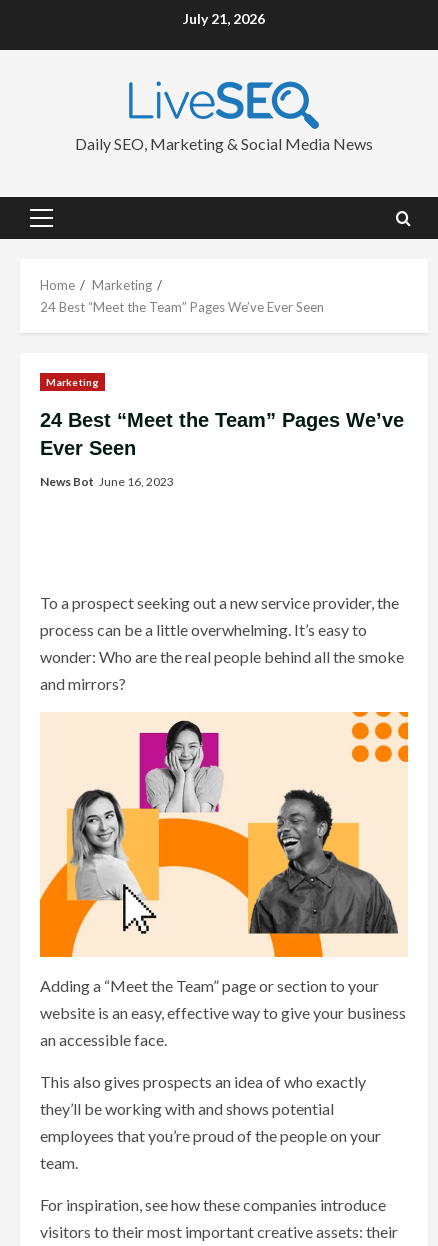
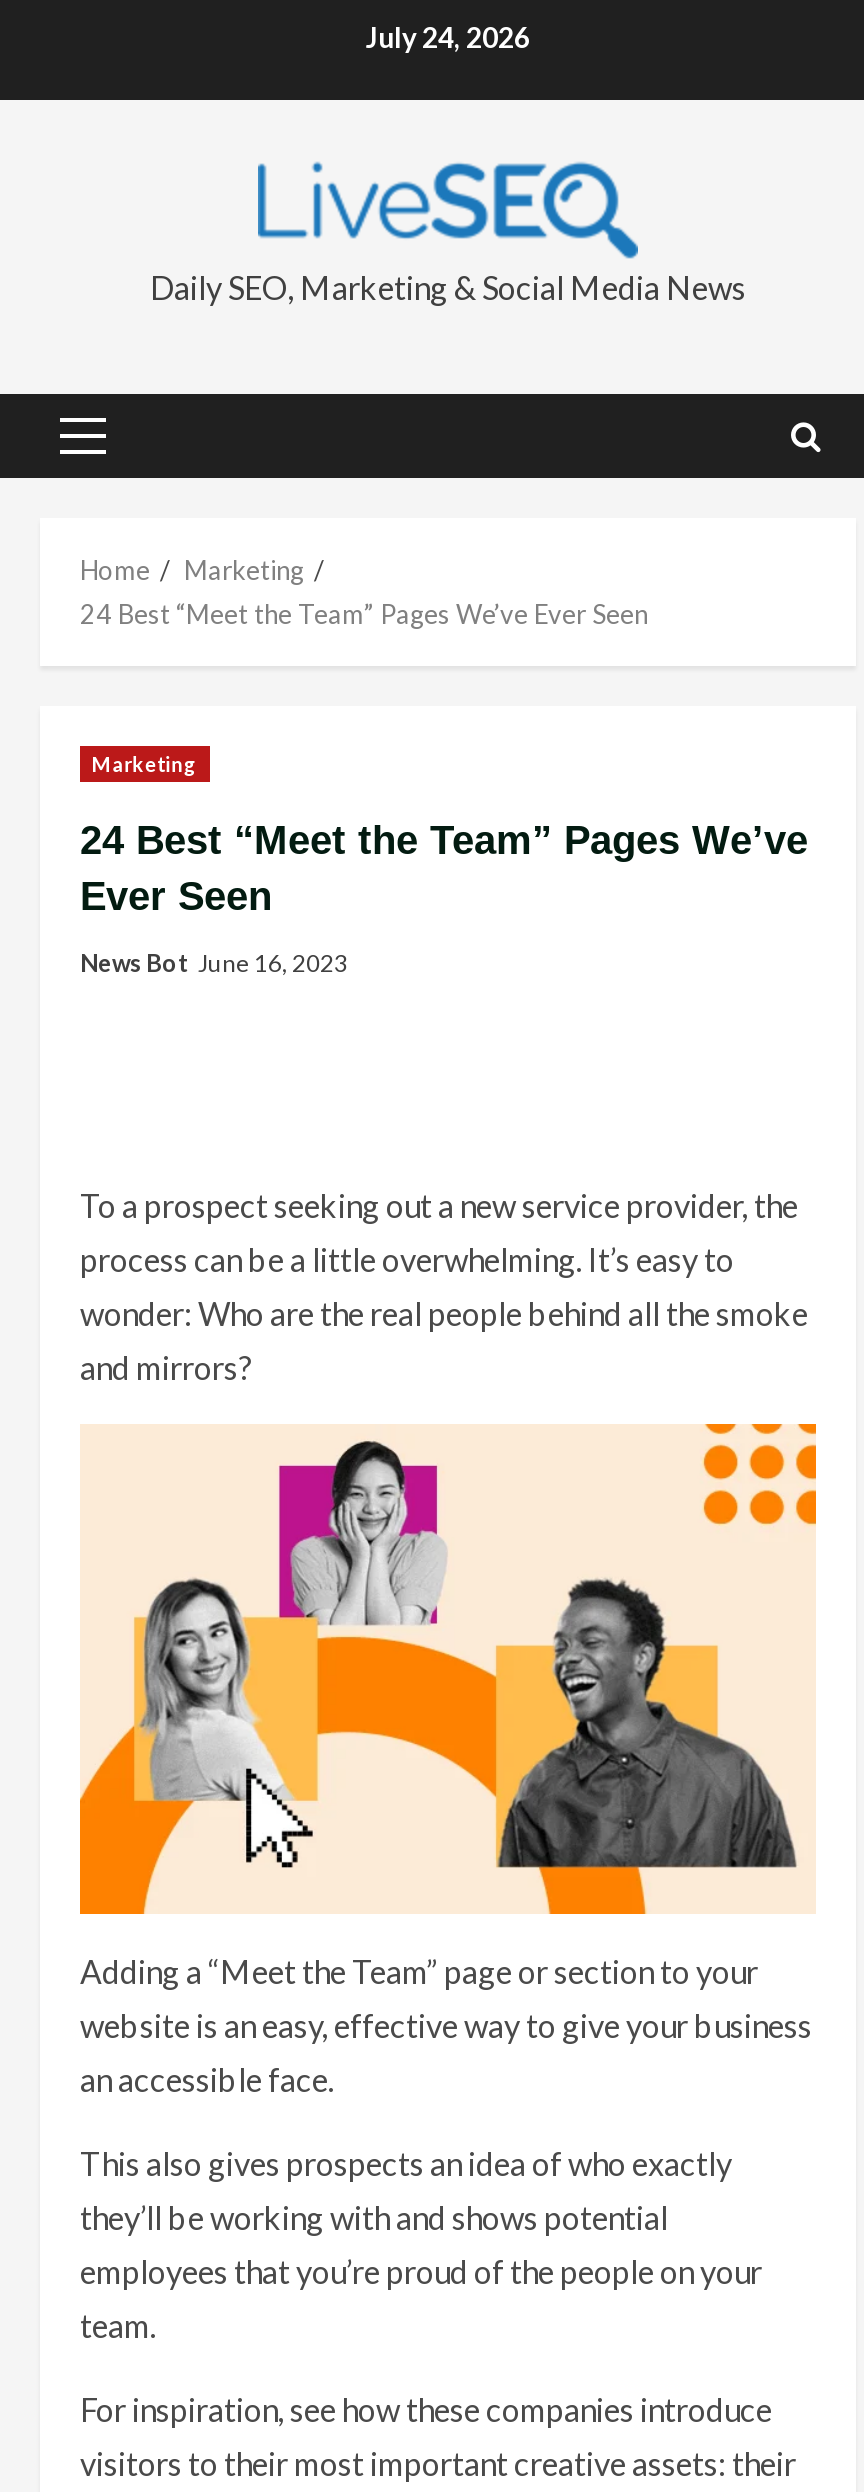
- July 21, 2026
+ July 24, 2026
